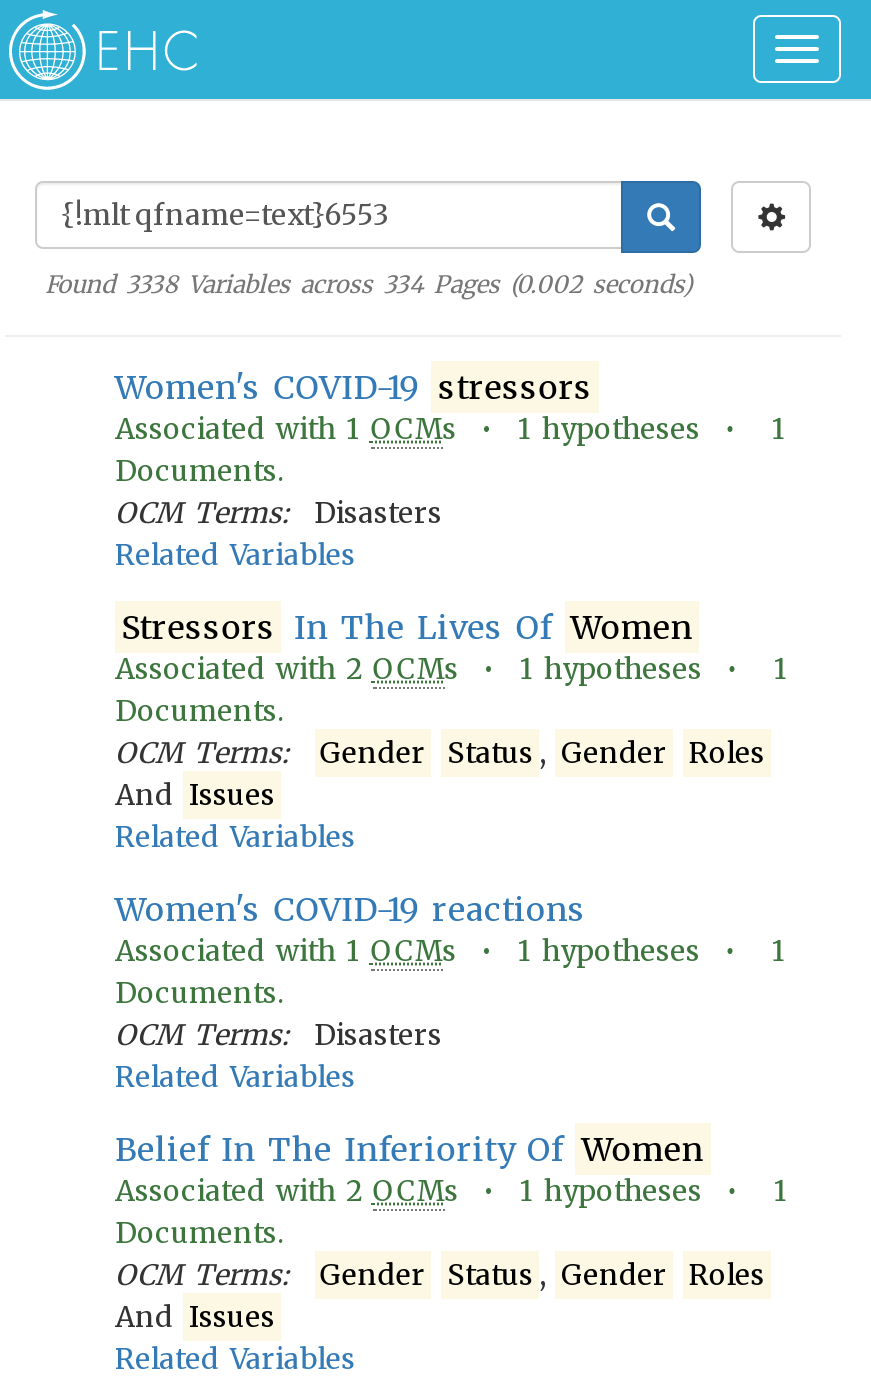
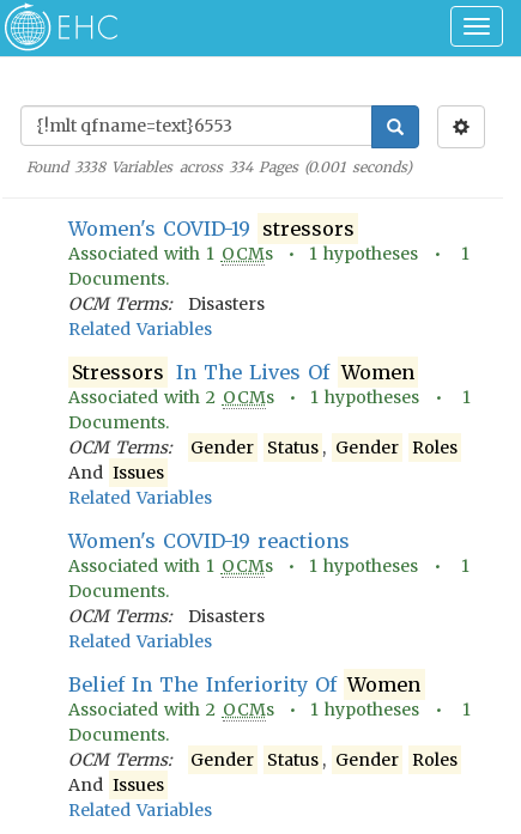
- Found 3338 Variables across 334 Pages (0.002 seconds)
+ Found 3338 Variables across 334 Pages (0.001 seconds)
